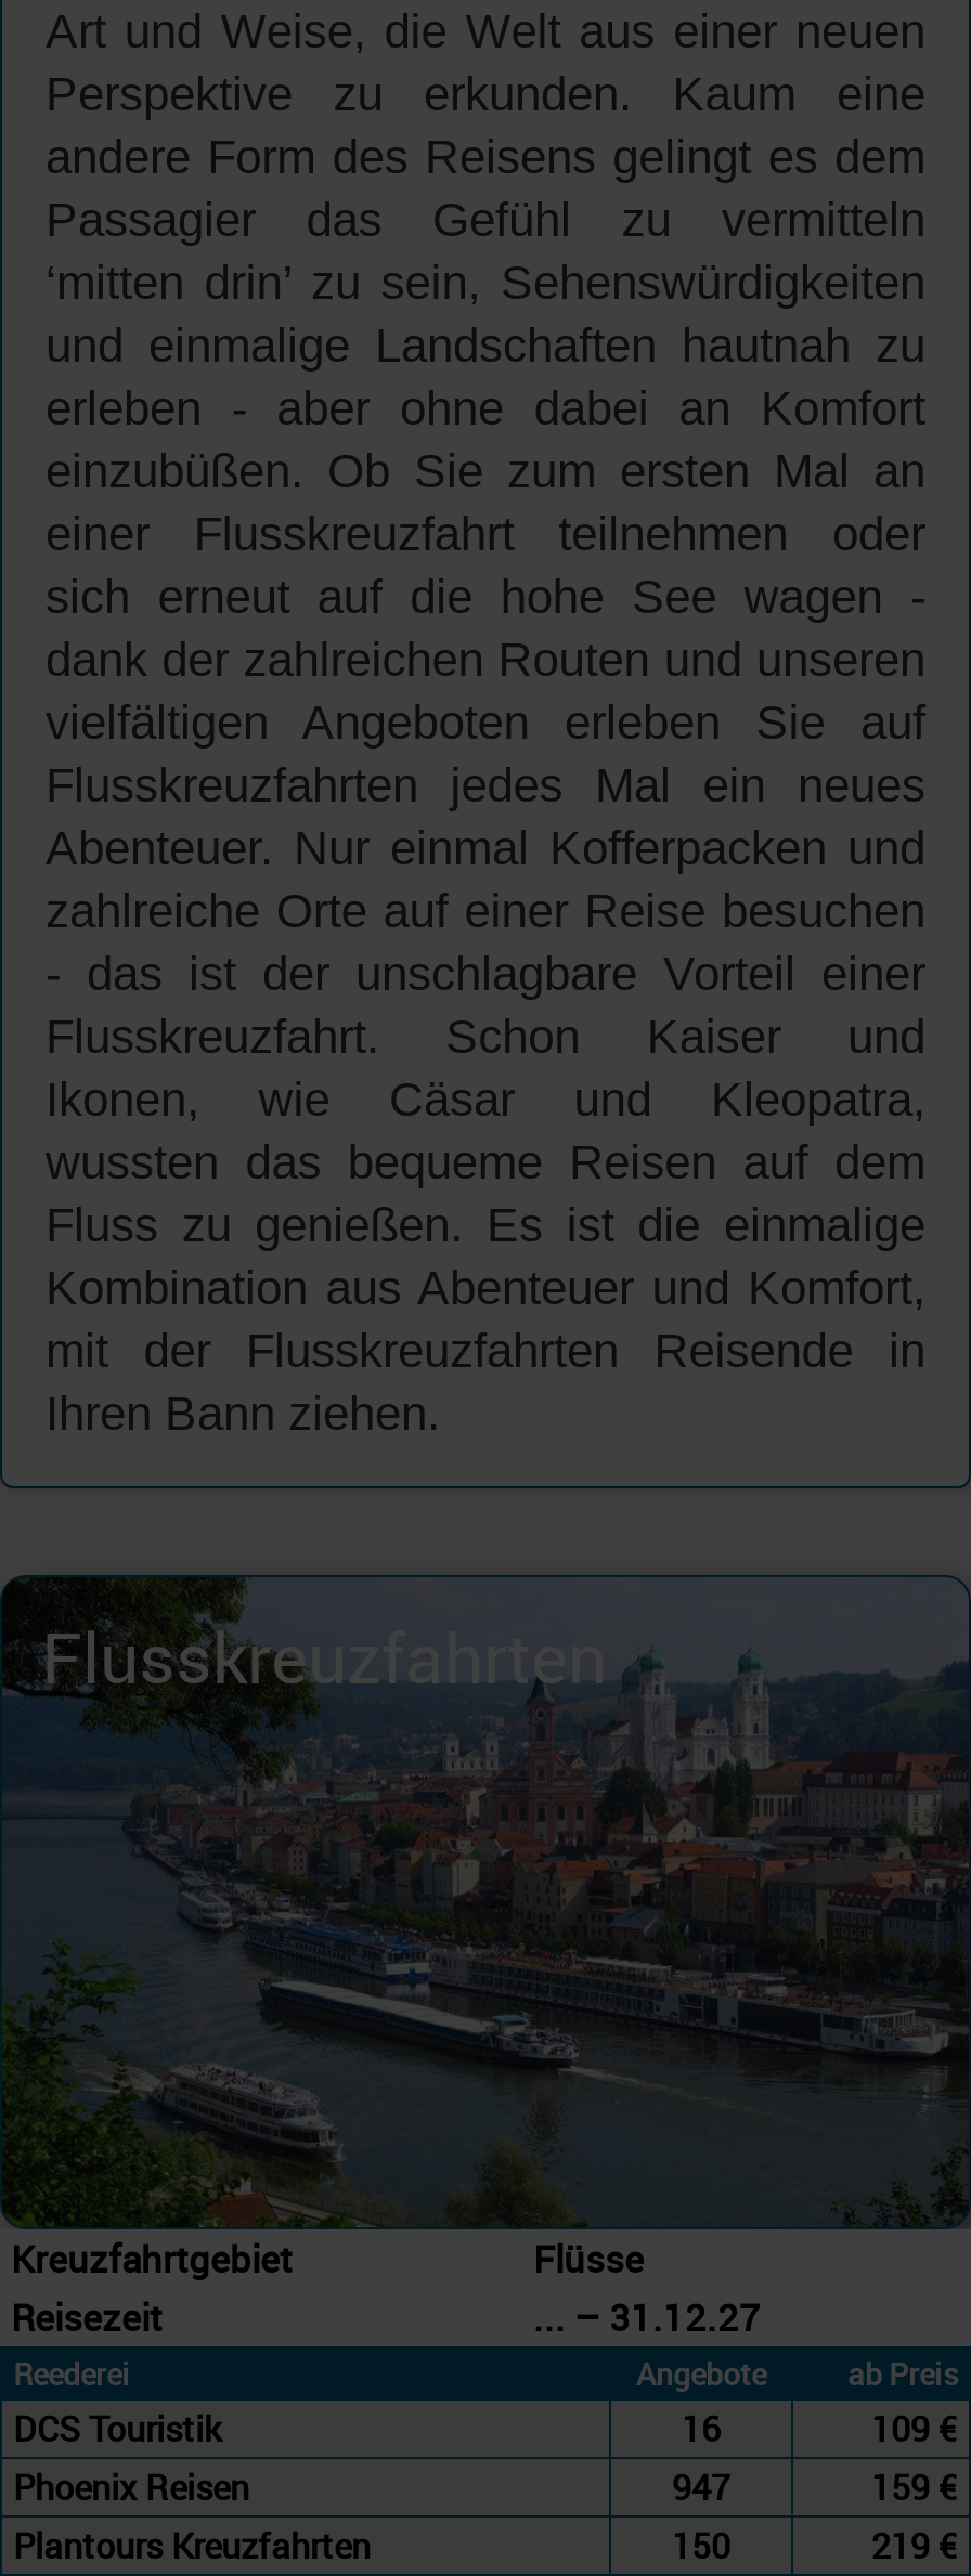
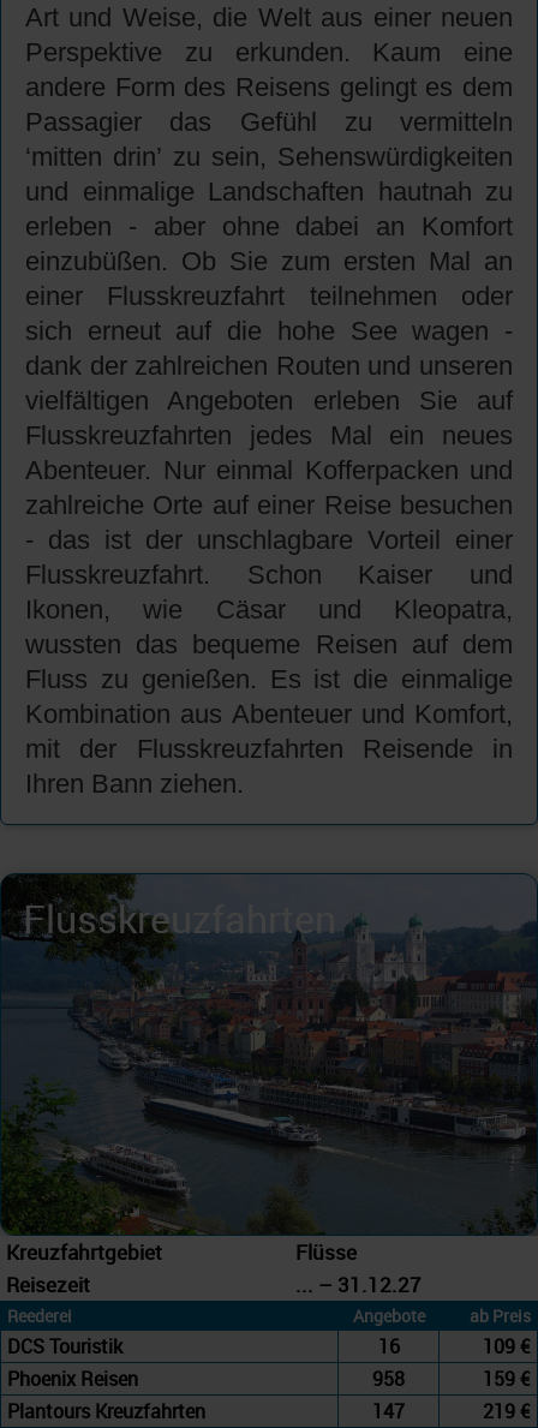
- 947
+ 958

- 150
+ 147
